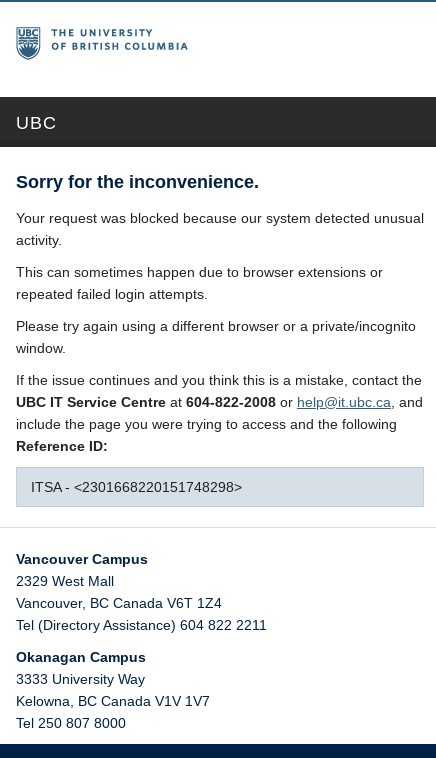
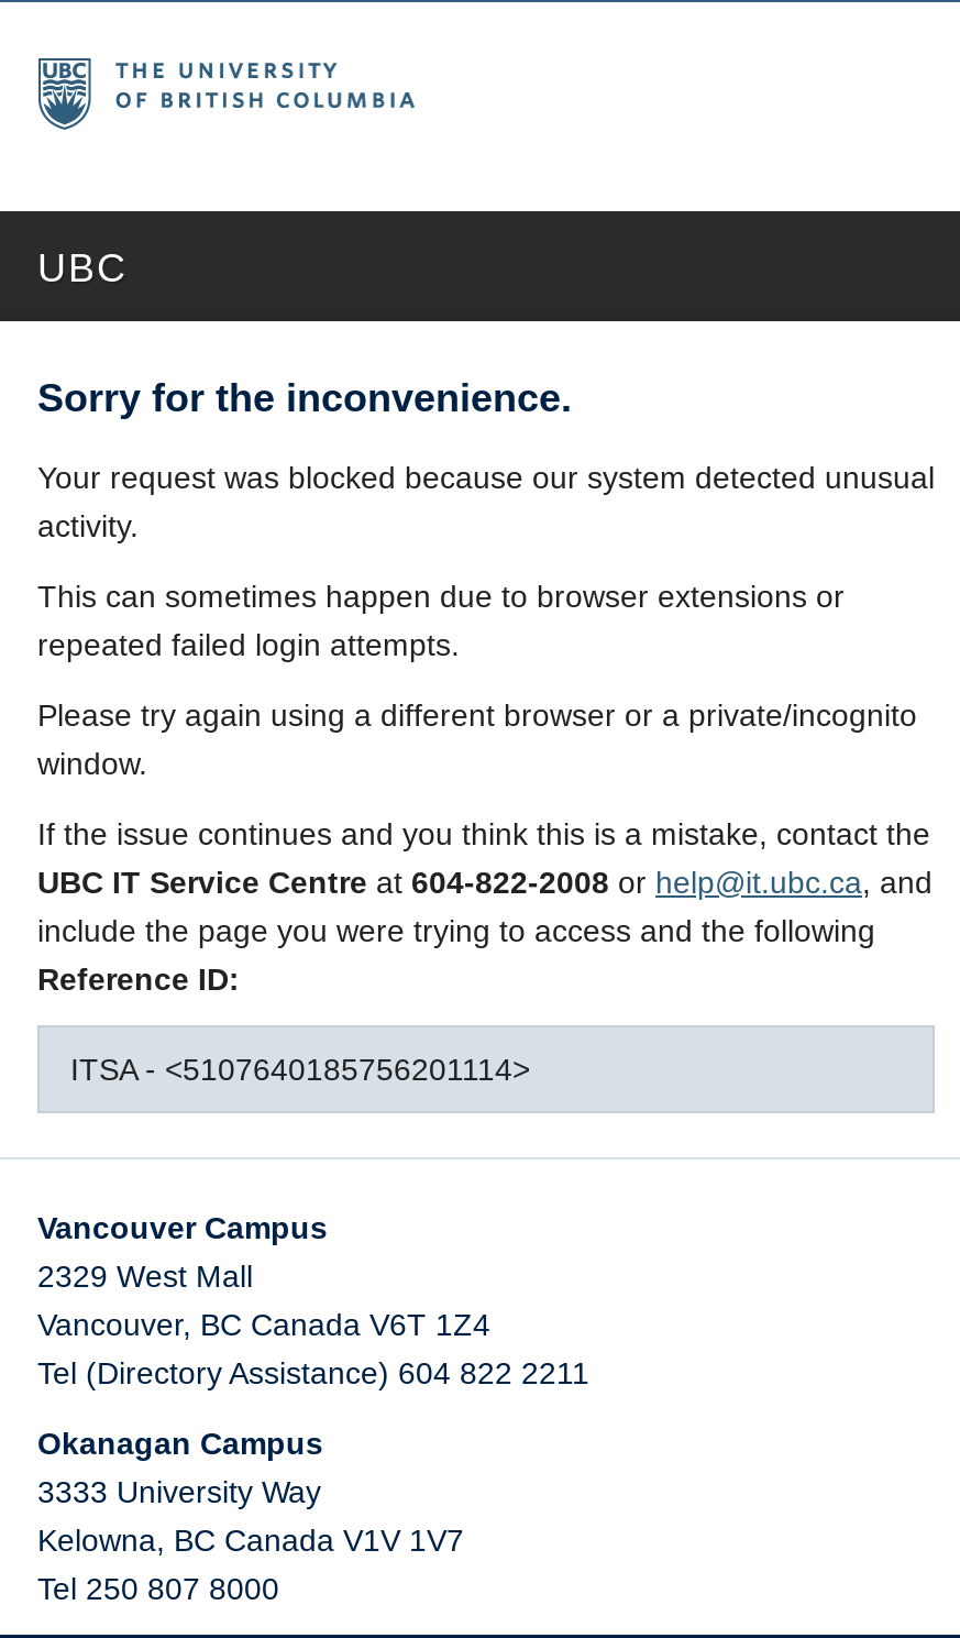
- ITSA - <2301668220151748298>
+ ITSA - <5107640185756201114>
